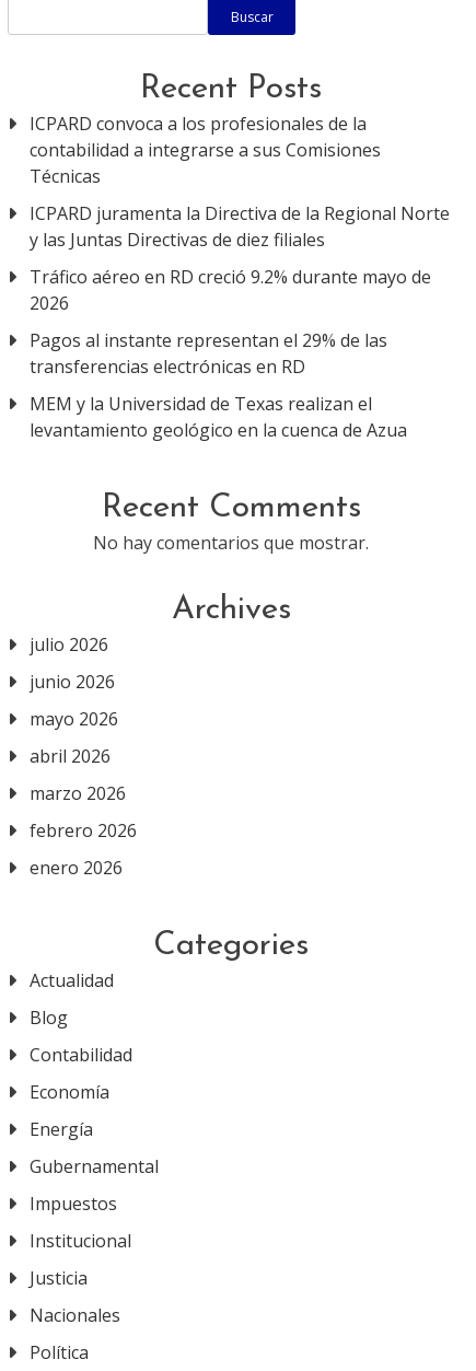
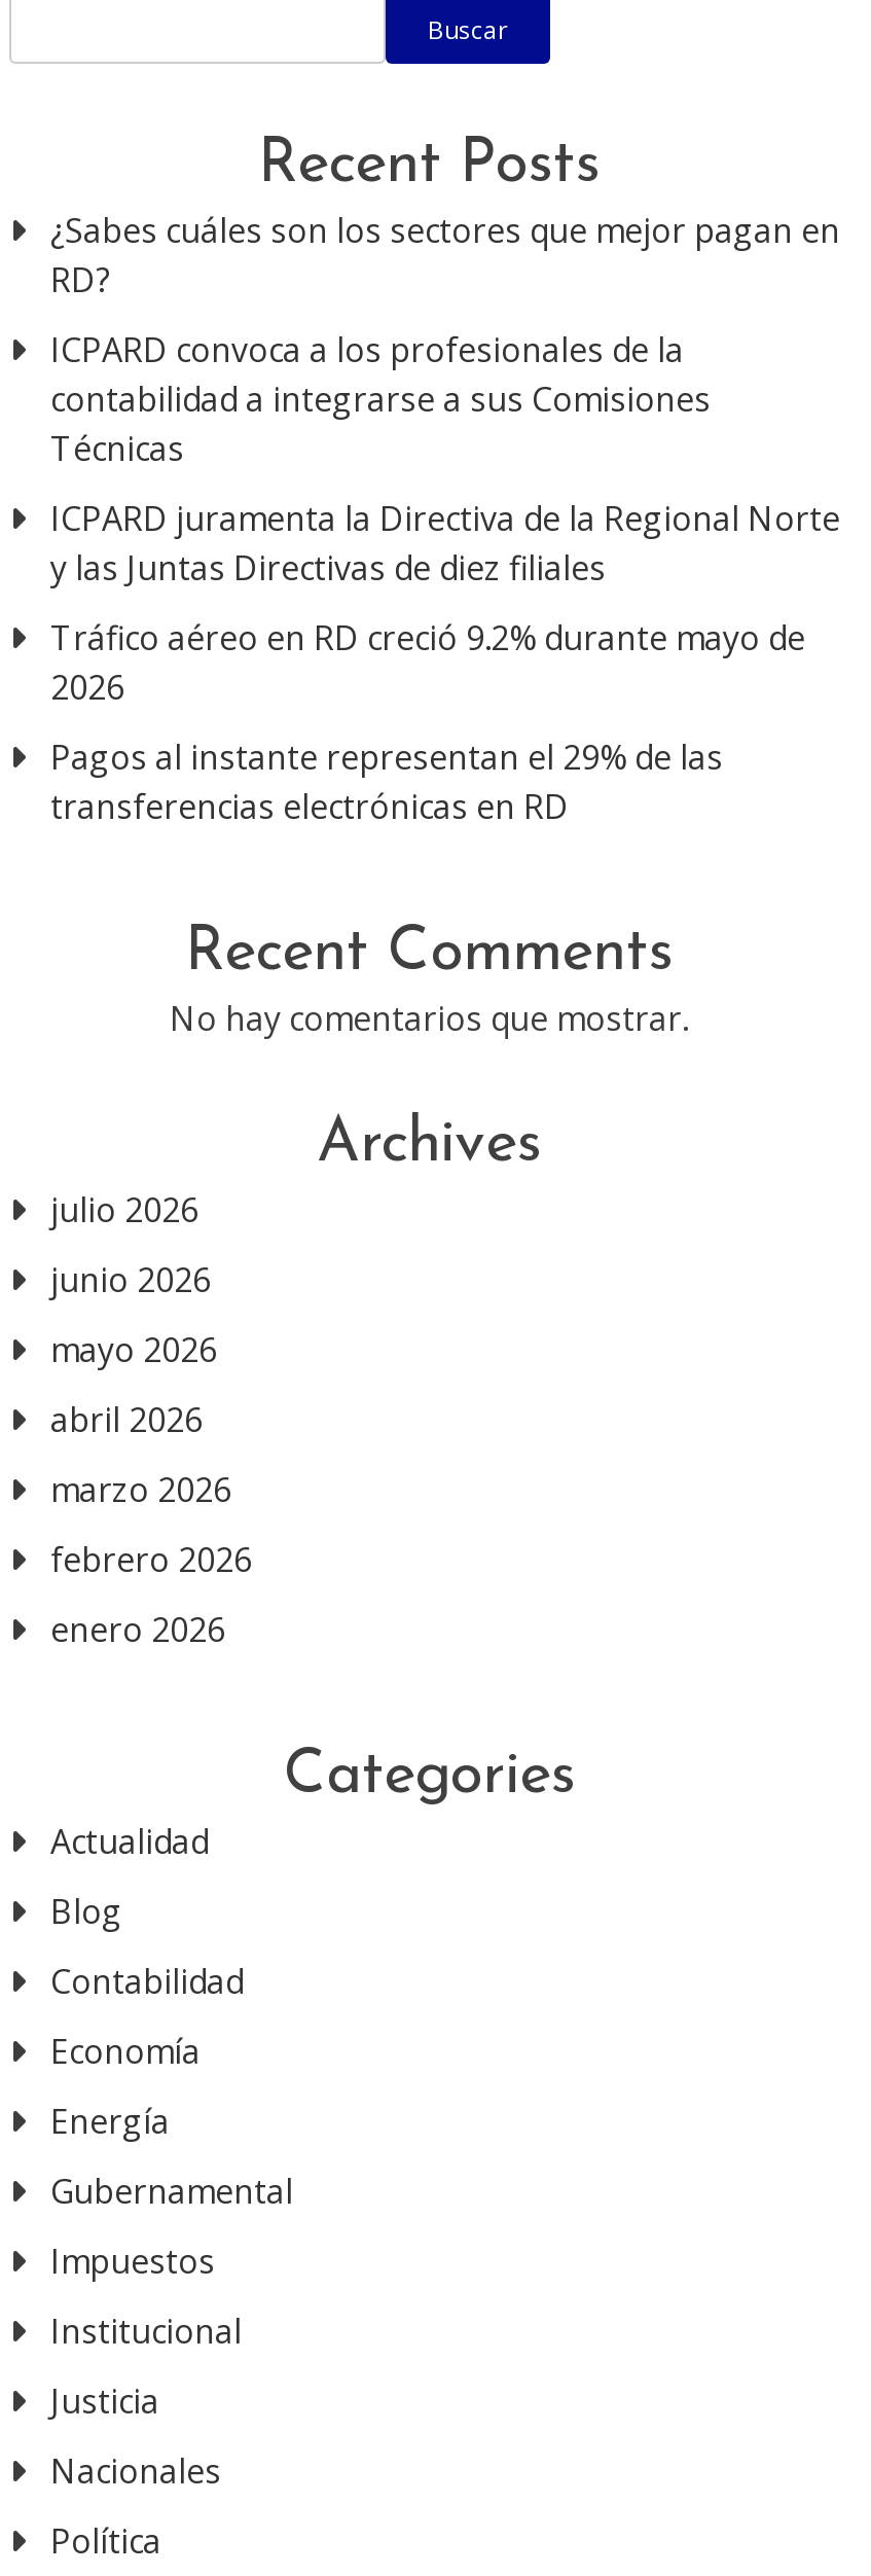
+ ¿Sabes cuáles son los sectores que mejor pagan en
+ RD?

moved down: ICPARD convoca a los profesionales de la | contabilidad a integrarse a sus Comisiones | Técnicas | ... | Pagos al instante representan el 29% de las | transferencias electrónicas en RD

- MEM y la Universidad de Texas realizan el
- levantamiento geológico en la cuenca de Azua
